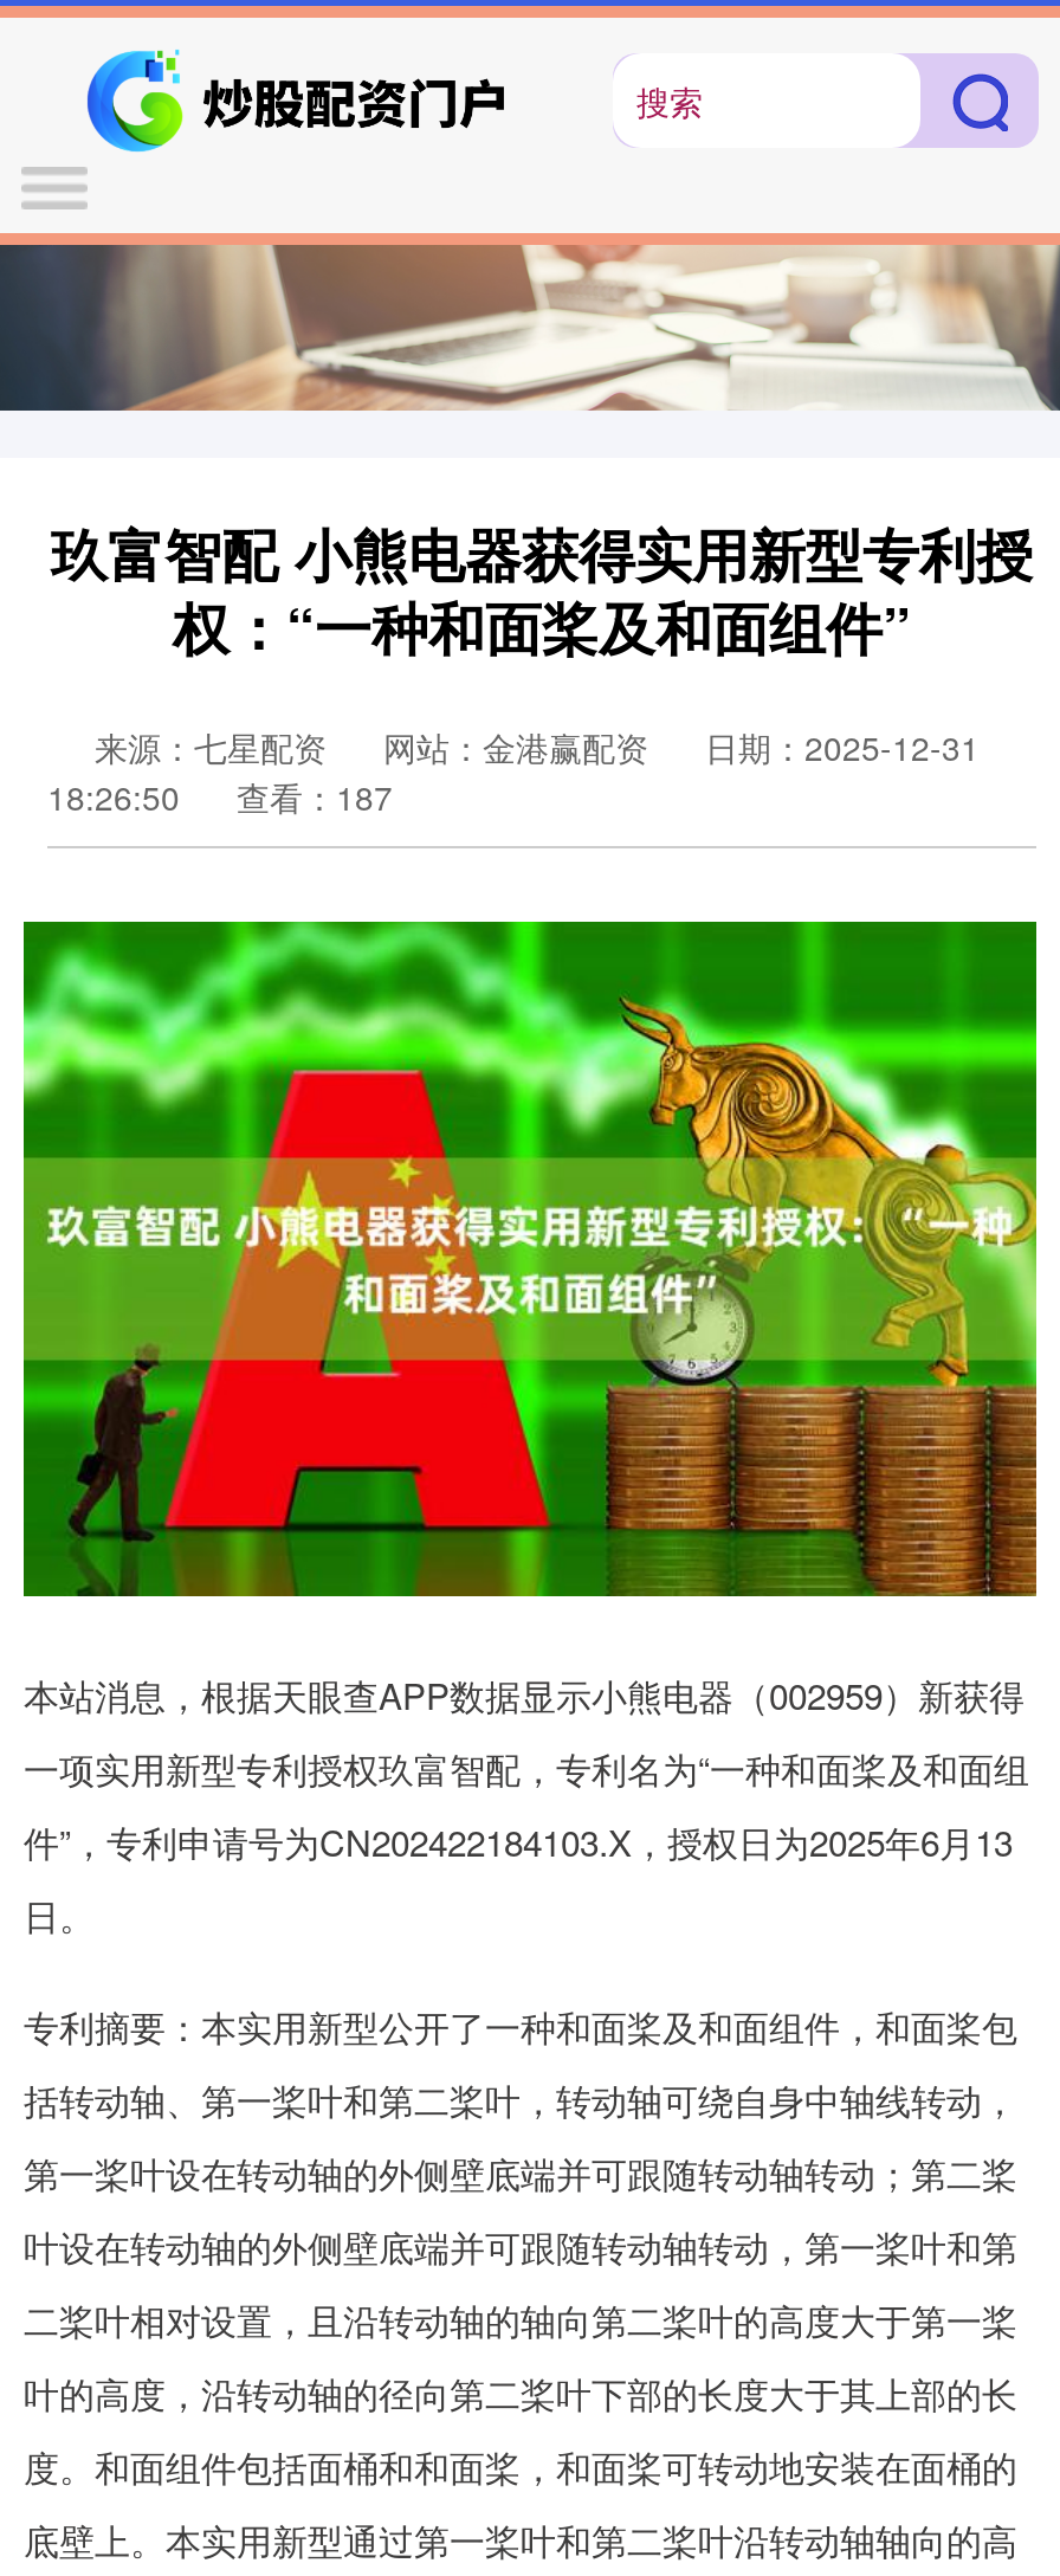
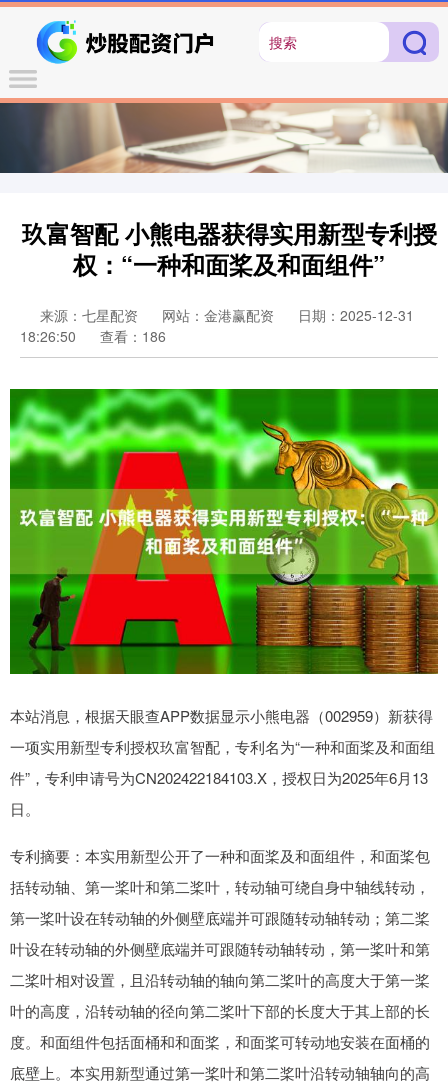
- 18:26:50 查看：187
+ 18:26:50 查看：186
